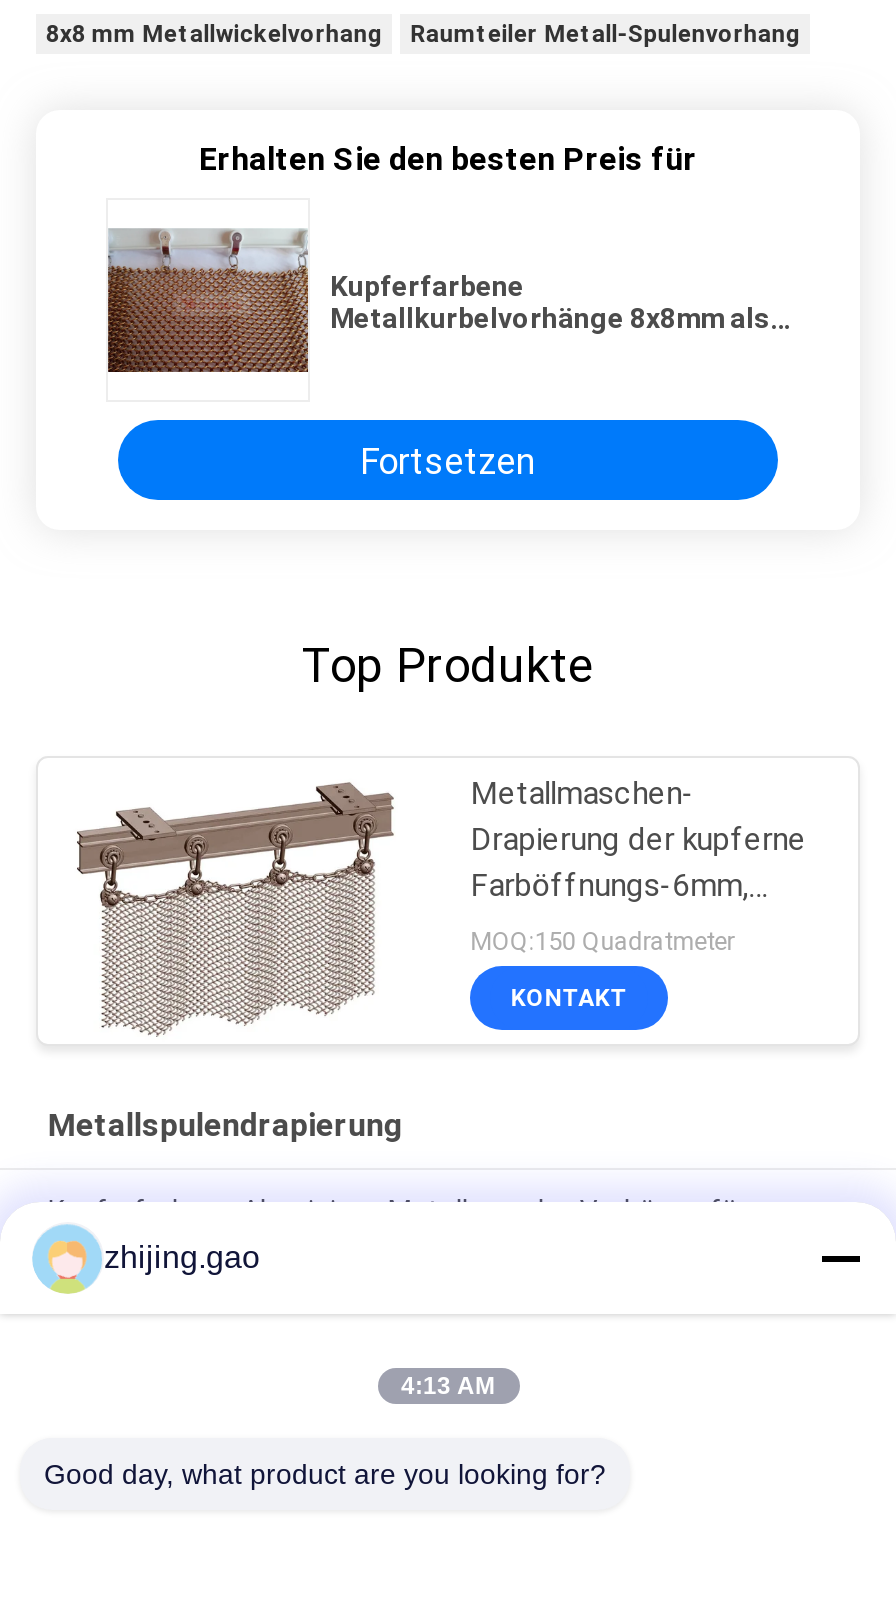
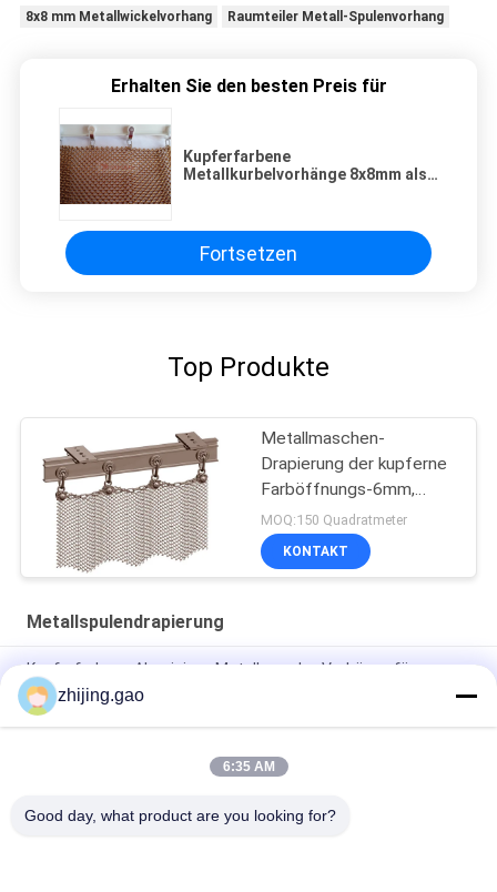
- 4:13 AM
+ 6:35 AM
